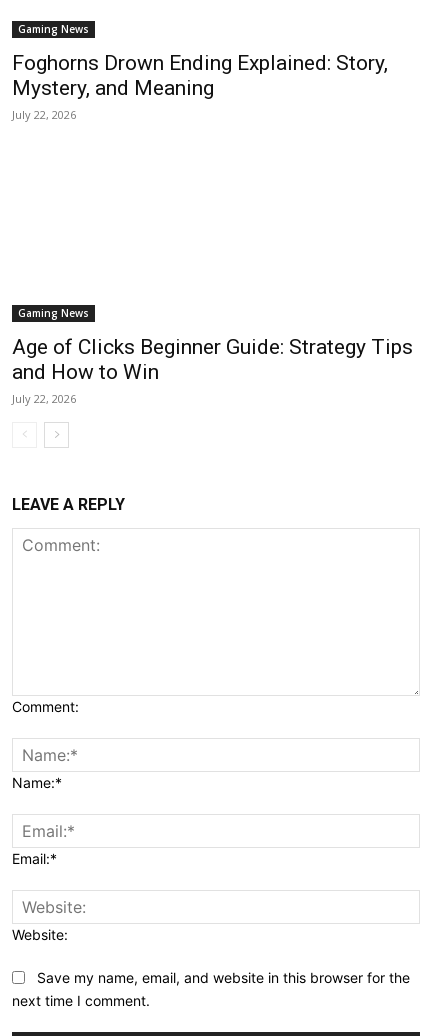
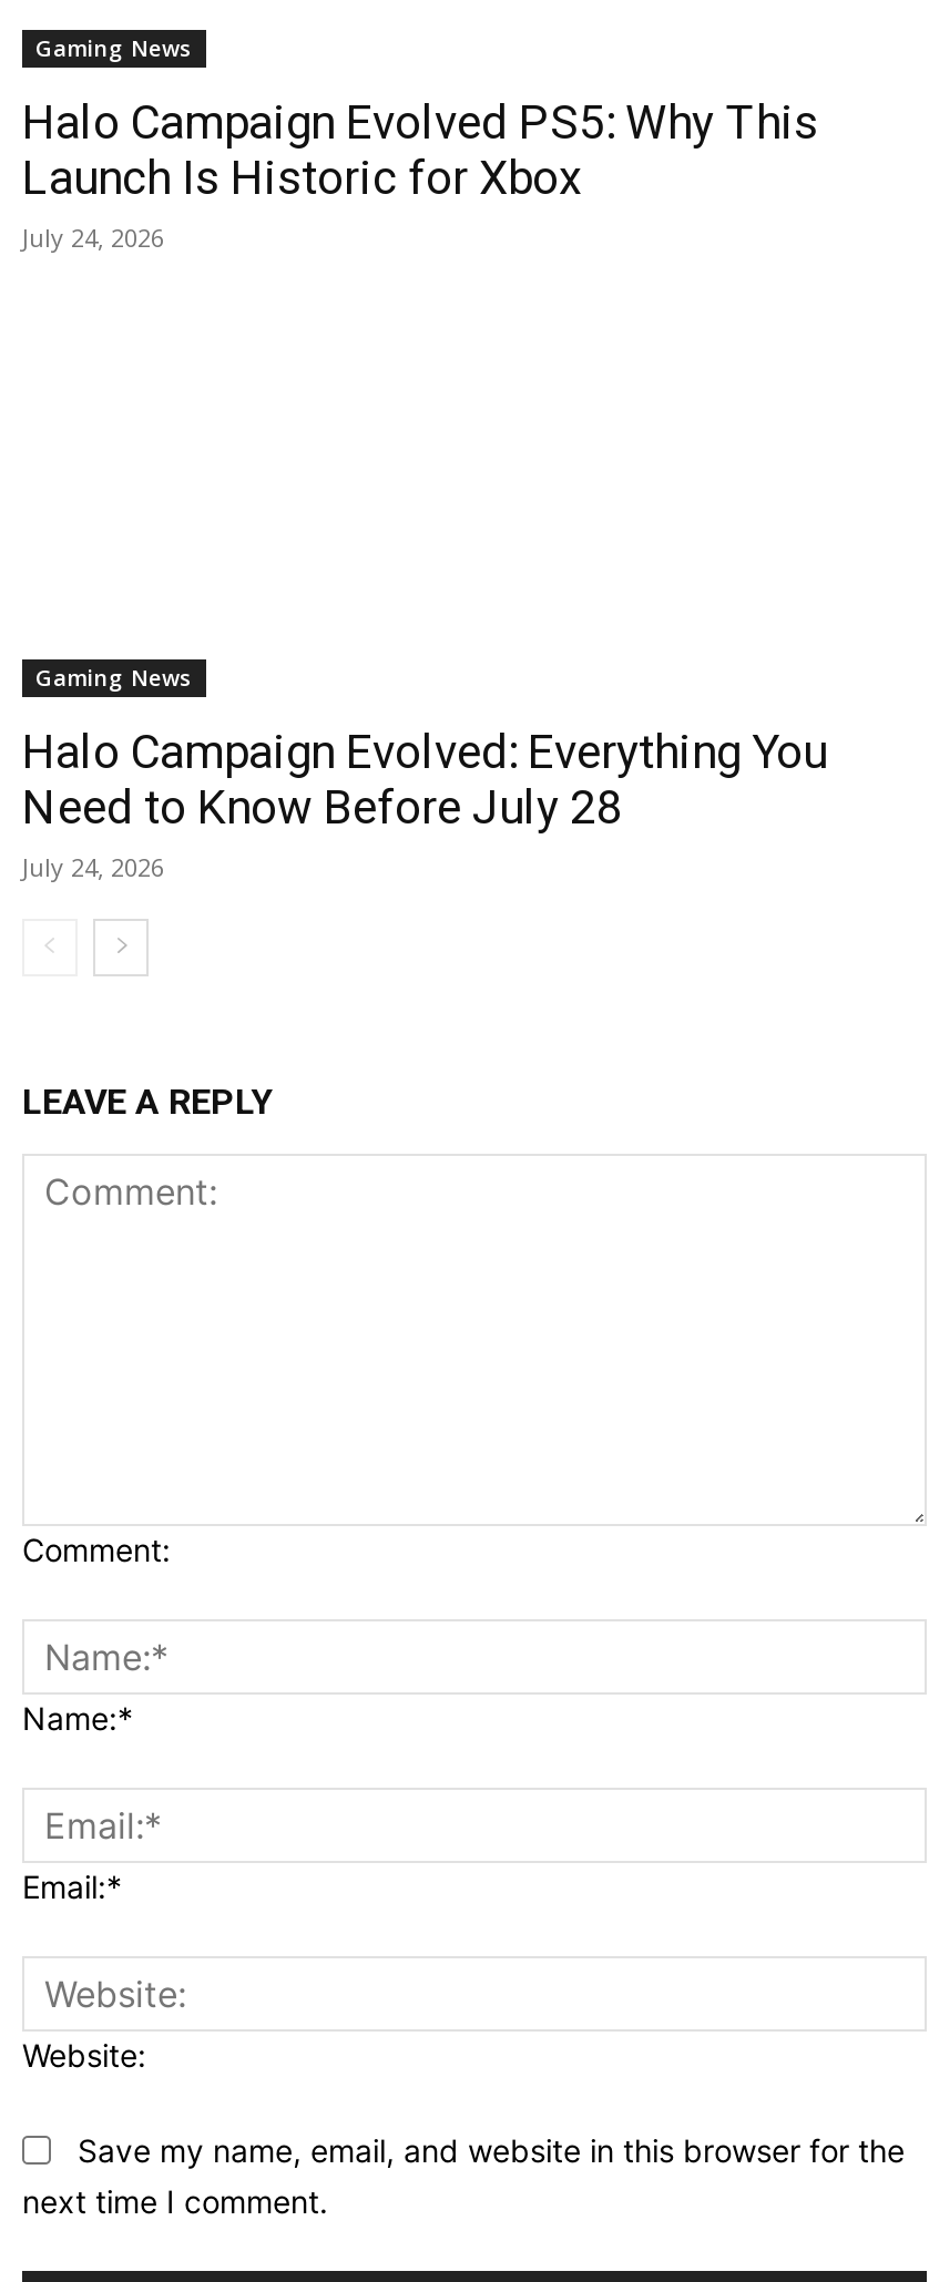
- Foghorns Drown Ending Explained: Story,
- Mystery, and Meaning
- July 22, 2026
+ Halo Campaign Evolved PS5: Why This
+ Launch Is Historic for Xbox
+ July 24, 2026

- Age of Clicks Beginner Guide: Strategy Tips
- and How to Win
- July 22, 2026
+ Halo Campaign Evolved: Everything You
+ Need to Know Before July 28
+ July 24, 2026
